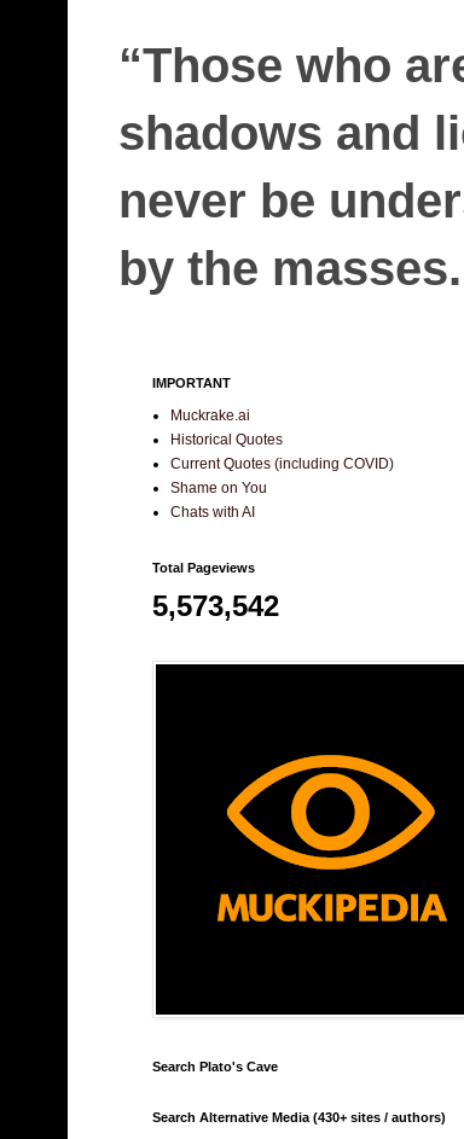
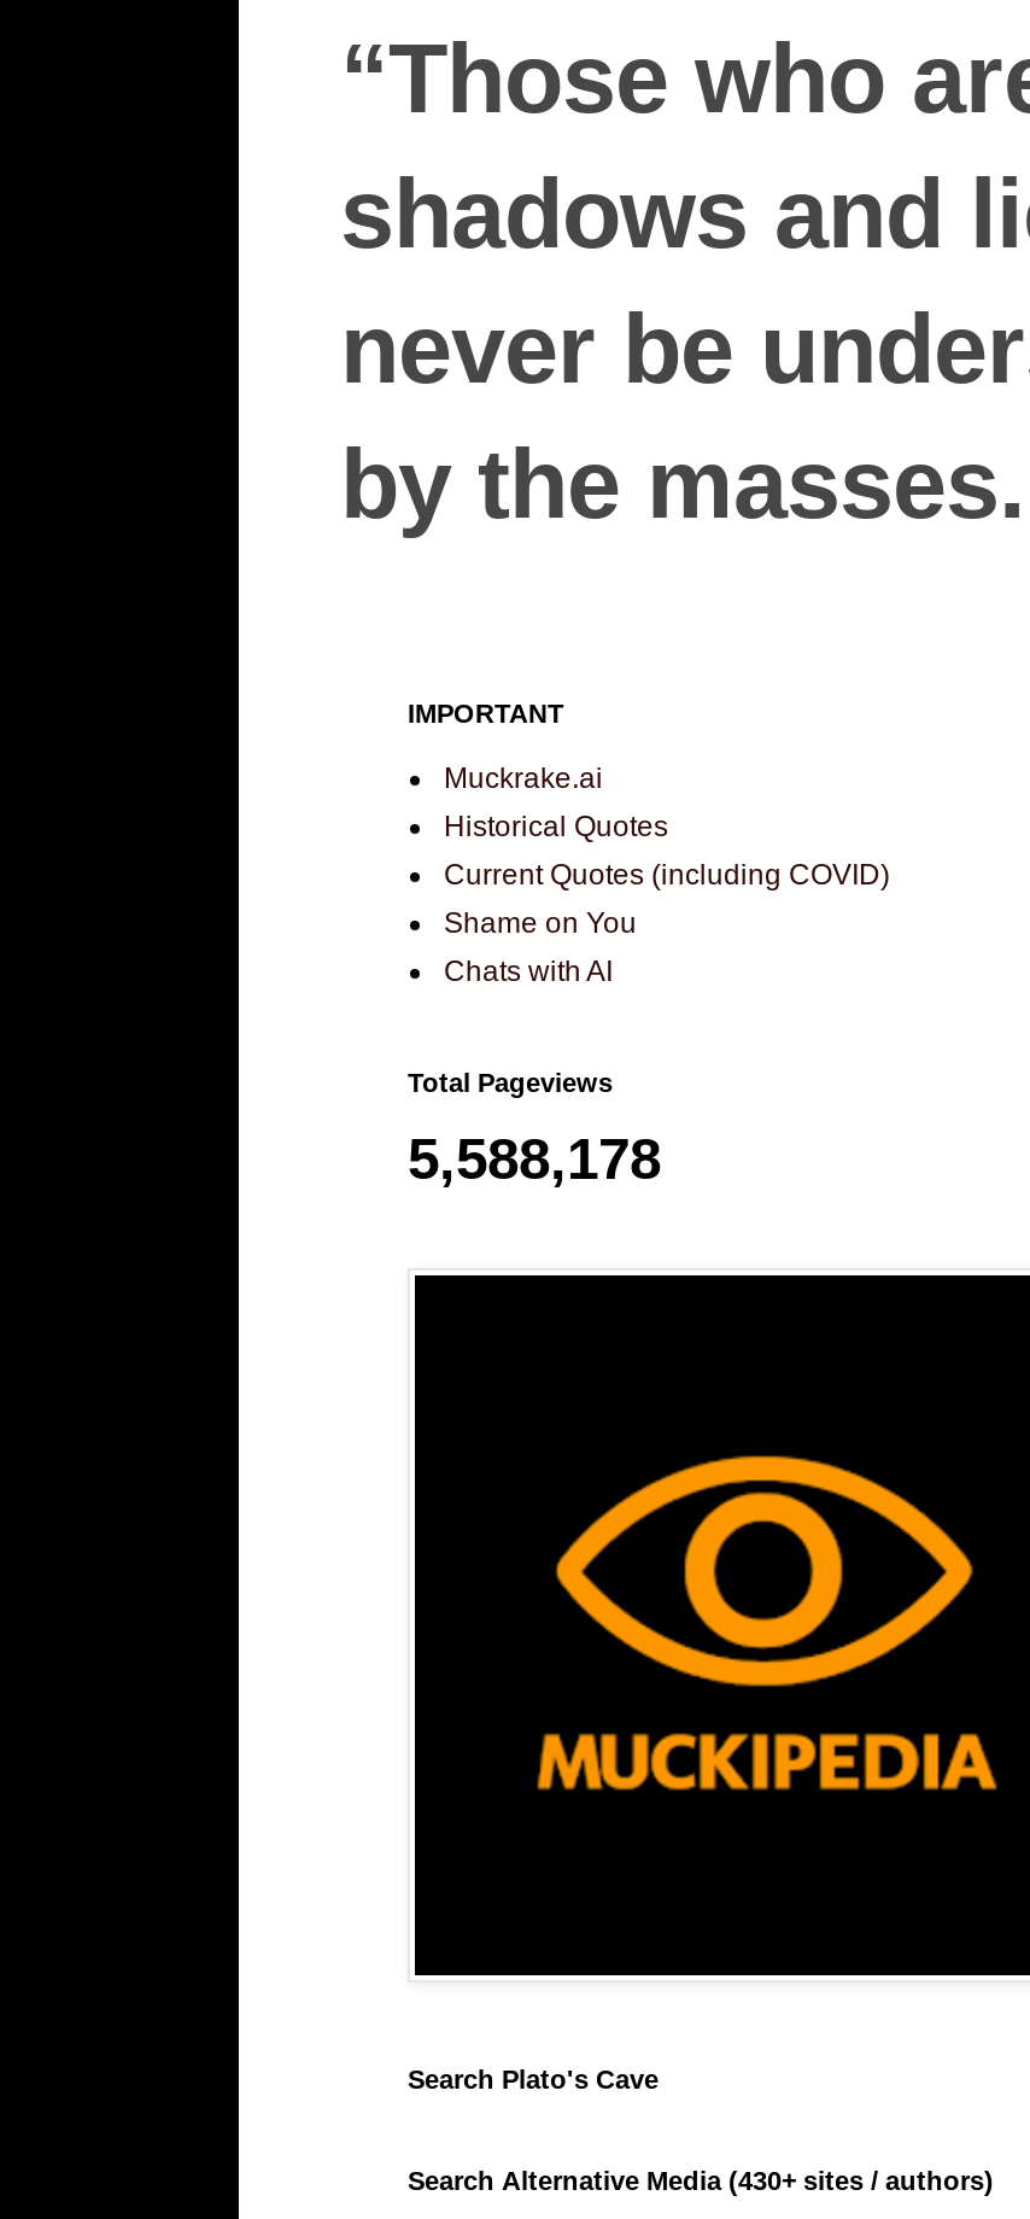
- 5,573,542
+ 5,588,178
